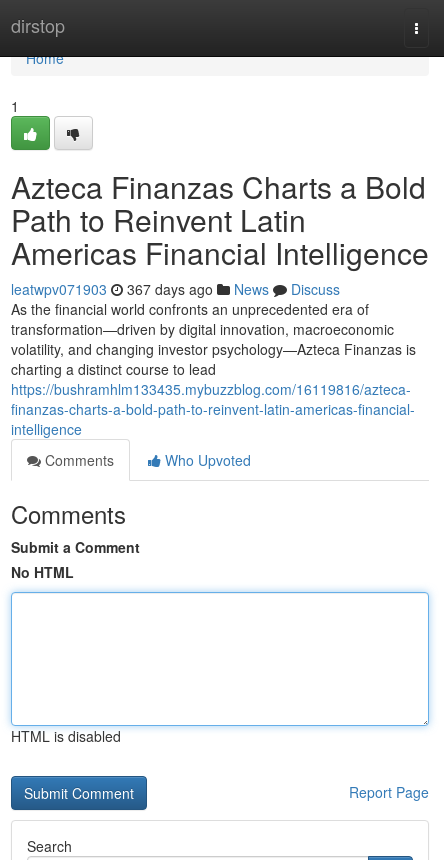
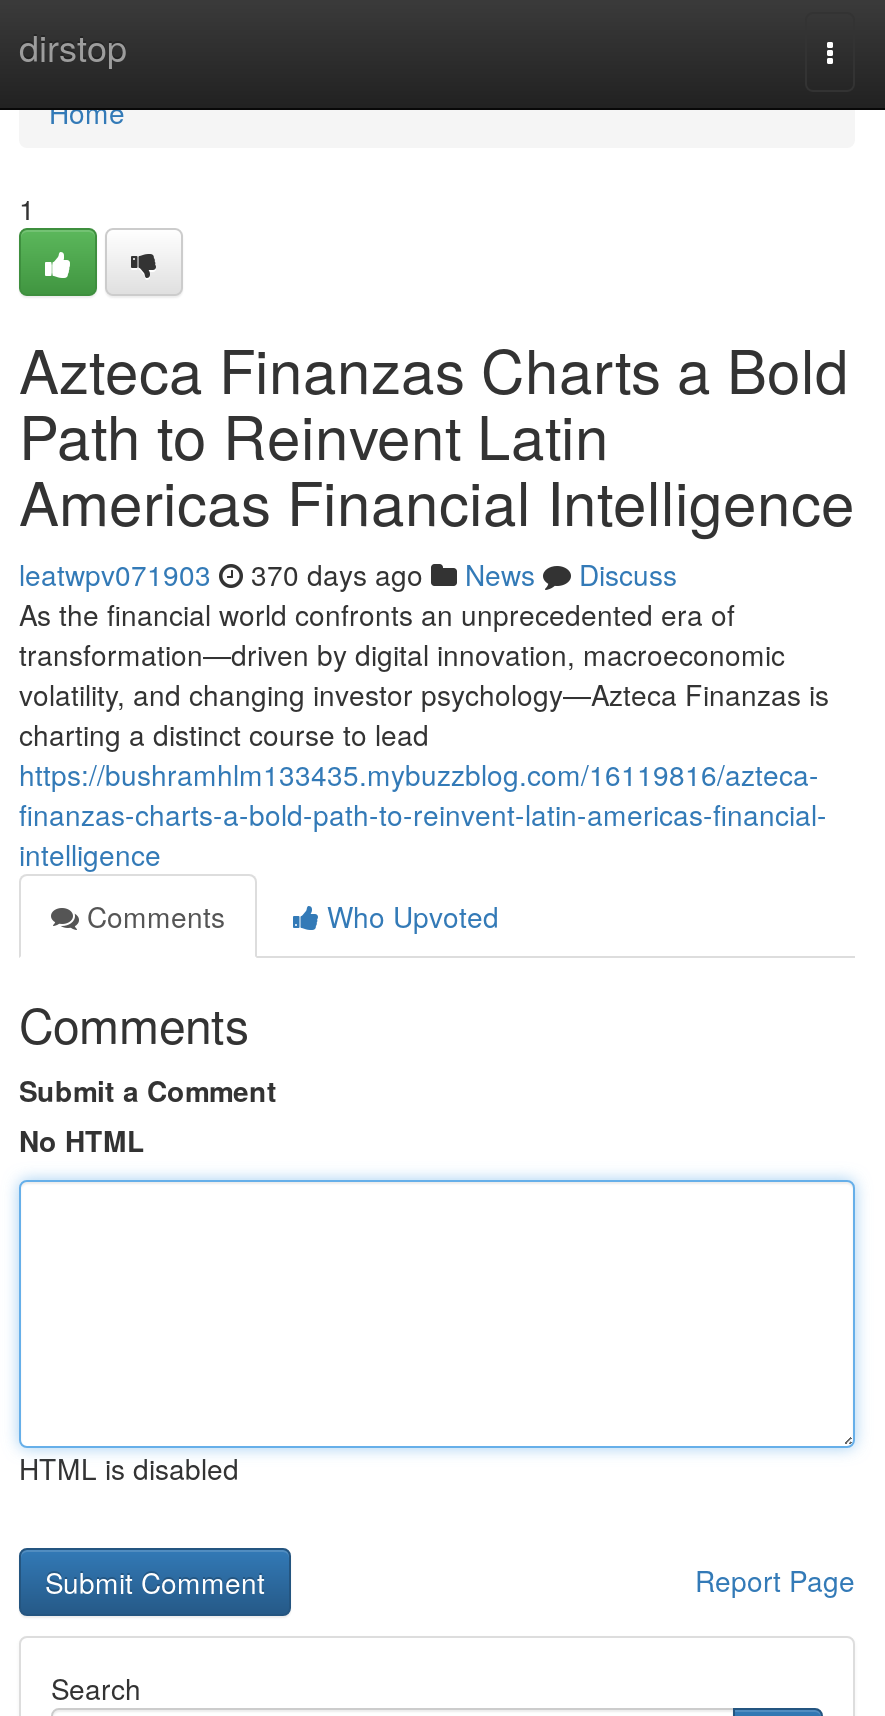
- leatwpv071903 367 days ago News Discuss
+ leatwpv071903 370 days ago News Discuss
